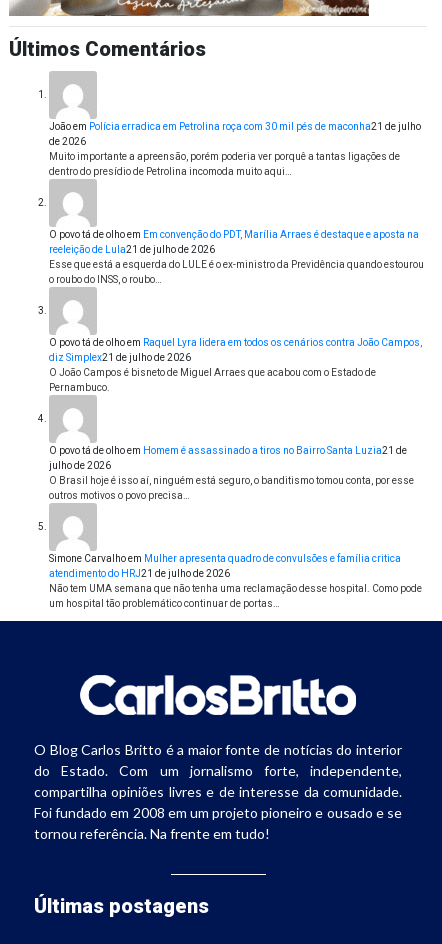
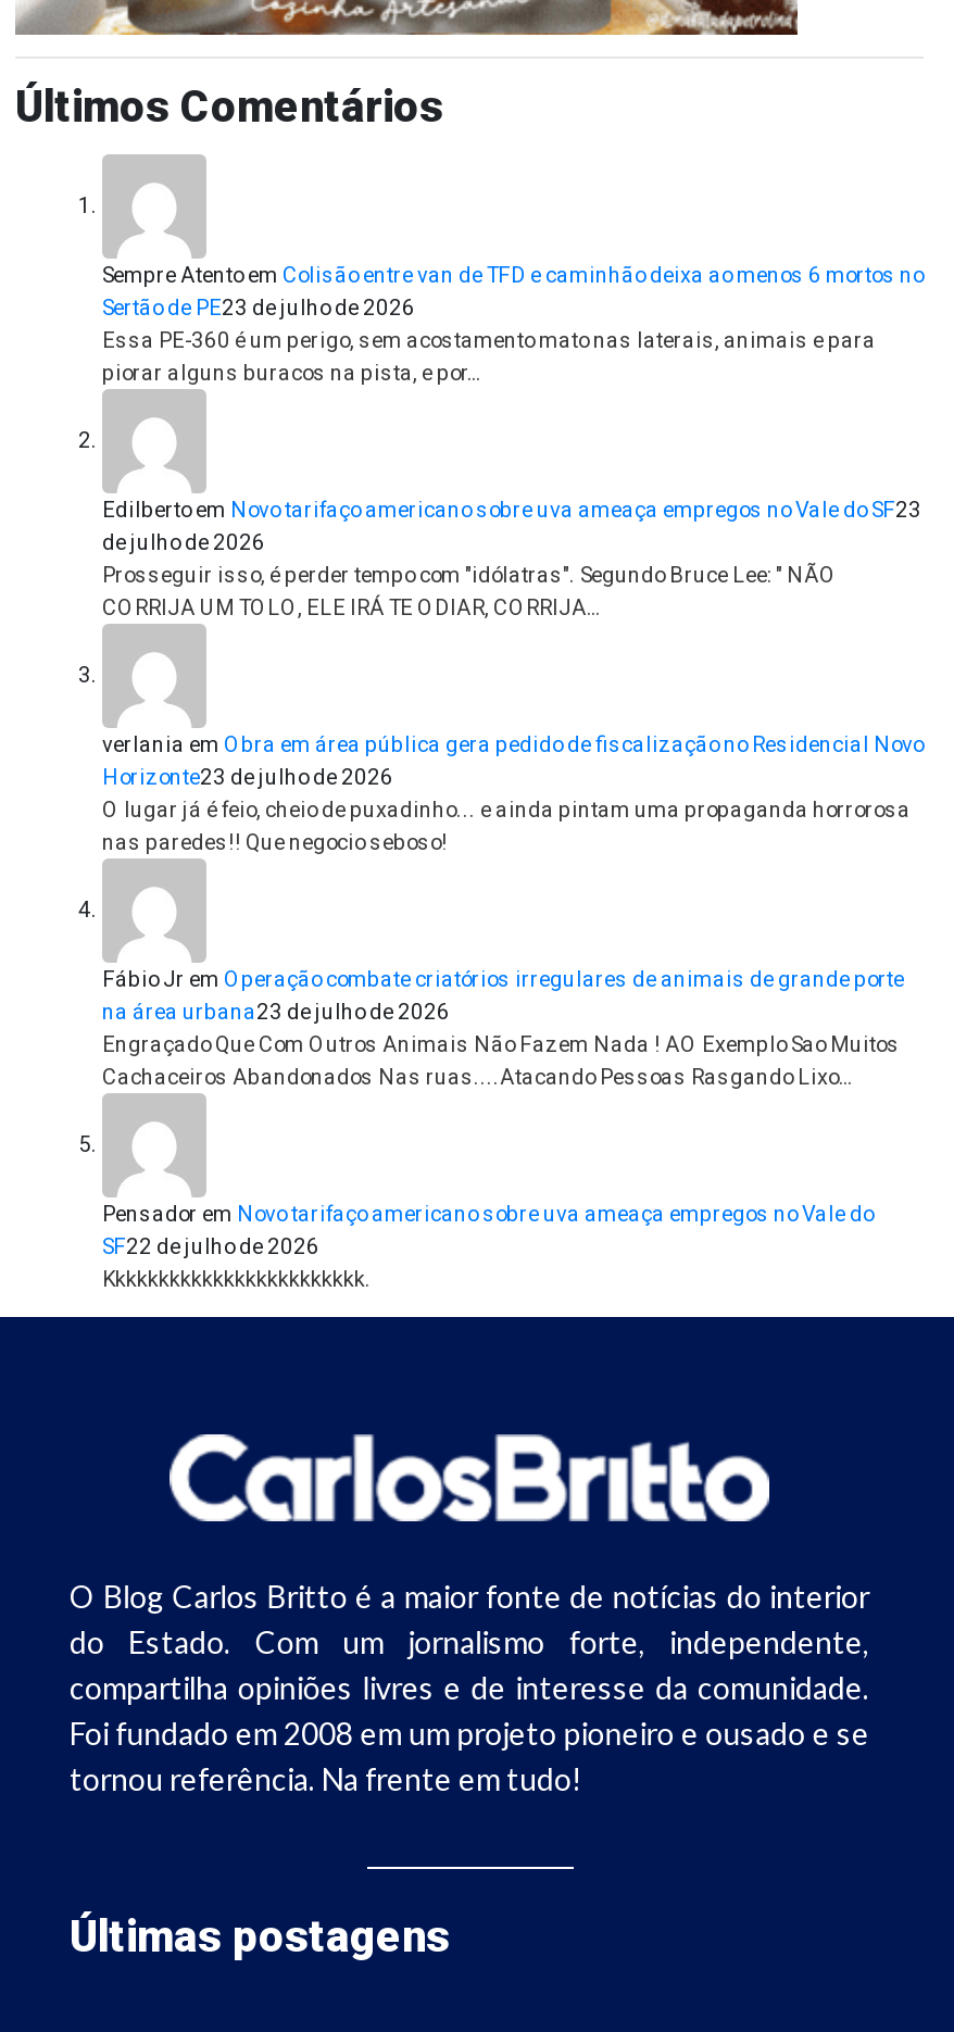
- João em Polícia erradica em Petrolina roça com 30 mil pés de maconha21 de julho
- de 2026
- Muito importante a apreensão, porém poderia ver porquê a tantas ligações de
- dentro do presídio de Petrolina incomoda muito aqui…
+ Sempre Atento em Colisão entre van de TFD e caminhão deixa ao menos 6 mortos no
+ Sertão de PE23 de julho de 2026
+ Essa PE-360 é um perigo, sem acostamento mato nas laterais, animais e para
+ piorar alguns buracos na pista, e por…

- O povo tá de olho em Em convenção do PDT, Marília Arraes é destaque e aposta na
- reeleição de Lula21 de julho de 2026
- Esse que está a esquerda do LULE é o ex-ministro da Previdência quando estourou
- o roubo do INSS, o roubo…
+ Edilberto em Novo tarifaço americano sobre uva ameaça empregos no Vale do SF23
+ de julho de 2026
+ Prosseguir isso, é perder tempo com "idólatras". Segundo Bruce Lee: " NÃO
+ CORRIJA UM TOLO, ELE IRÁ TE ODIAR, CORRIJA…

- O povo tá de olho em Raquel Lyra lidera em todos os cenários contra João Campos,
- diz Simplex21 de julho de 2026
- O João Campos é bisneto de Miguel Arraes que acabou com o Estado de
- Pernambuco.
+ verlania em Obra em área pública gera pedido de fiscalização no Residencial Novo
+ Horizonte23 de julho de 2026
+ O lugar já é feio, cheio de puxadinho... e ainda pintam uma propaganda horrorosa
+ nas paredes!! Que negocio seboso!

- O povo tá de olho em Homem é assassinado a tiros no Bairro Santa Luzia21 de
- julho de 2026
- O Brasil hoje é isso aí, ninguém está seguro, o banditismo tomou conta, por esse
- outros motivos o povo precisa…
+ Fábio Jr em Operação combate criatórios irregulares de animais de grande porte
+ na área urbana 23 de julho de 2026
+ Engraçado Que Com Outros Animais Não Fazem Nada ! AO Exemplo Sao Muitos
+ Cachaceiros Abandonados Nas ruas....Atacando Pessoas Rasgando Lixo…

- Simone Carvalho em Mulher apresenta quadro de convulsões e família critica
- atendimento do HRJ21 de julho de 2026
- Não tem UMA semana que não tenha uma reclamação desse hospital. Como pode
- um hospital tão problemático continuar de portas…
+ Pensador em Novo tarifaço americano sobre uva ameaça empregos no Vale do
+ SF22 de julho de 2026
+ Kkkkkkkkkkkkkkkkkkkkkkkk.
